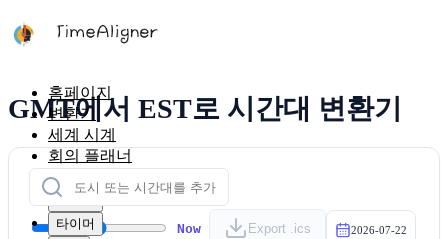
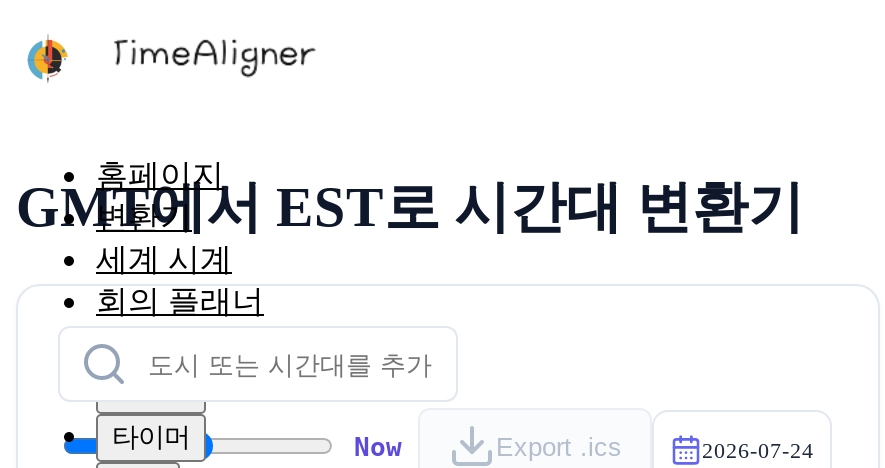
- 2026-07-22
+ 2026-07-24
